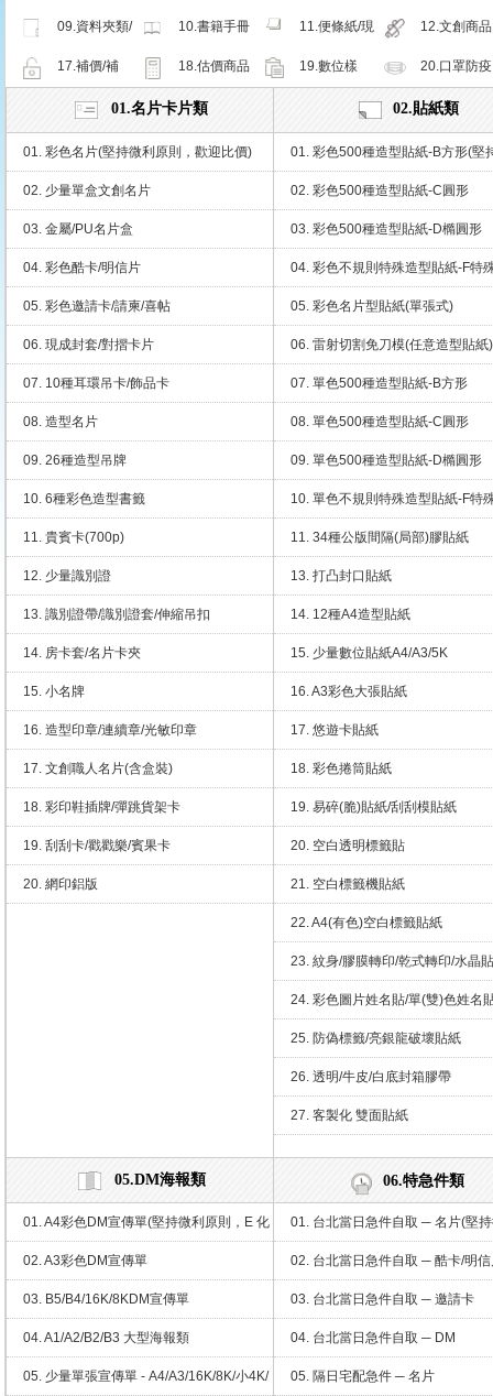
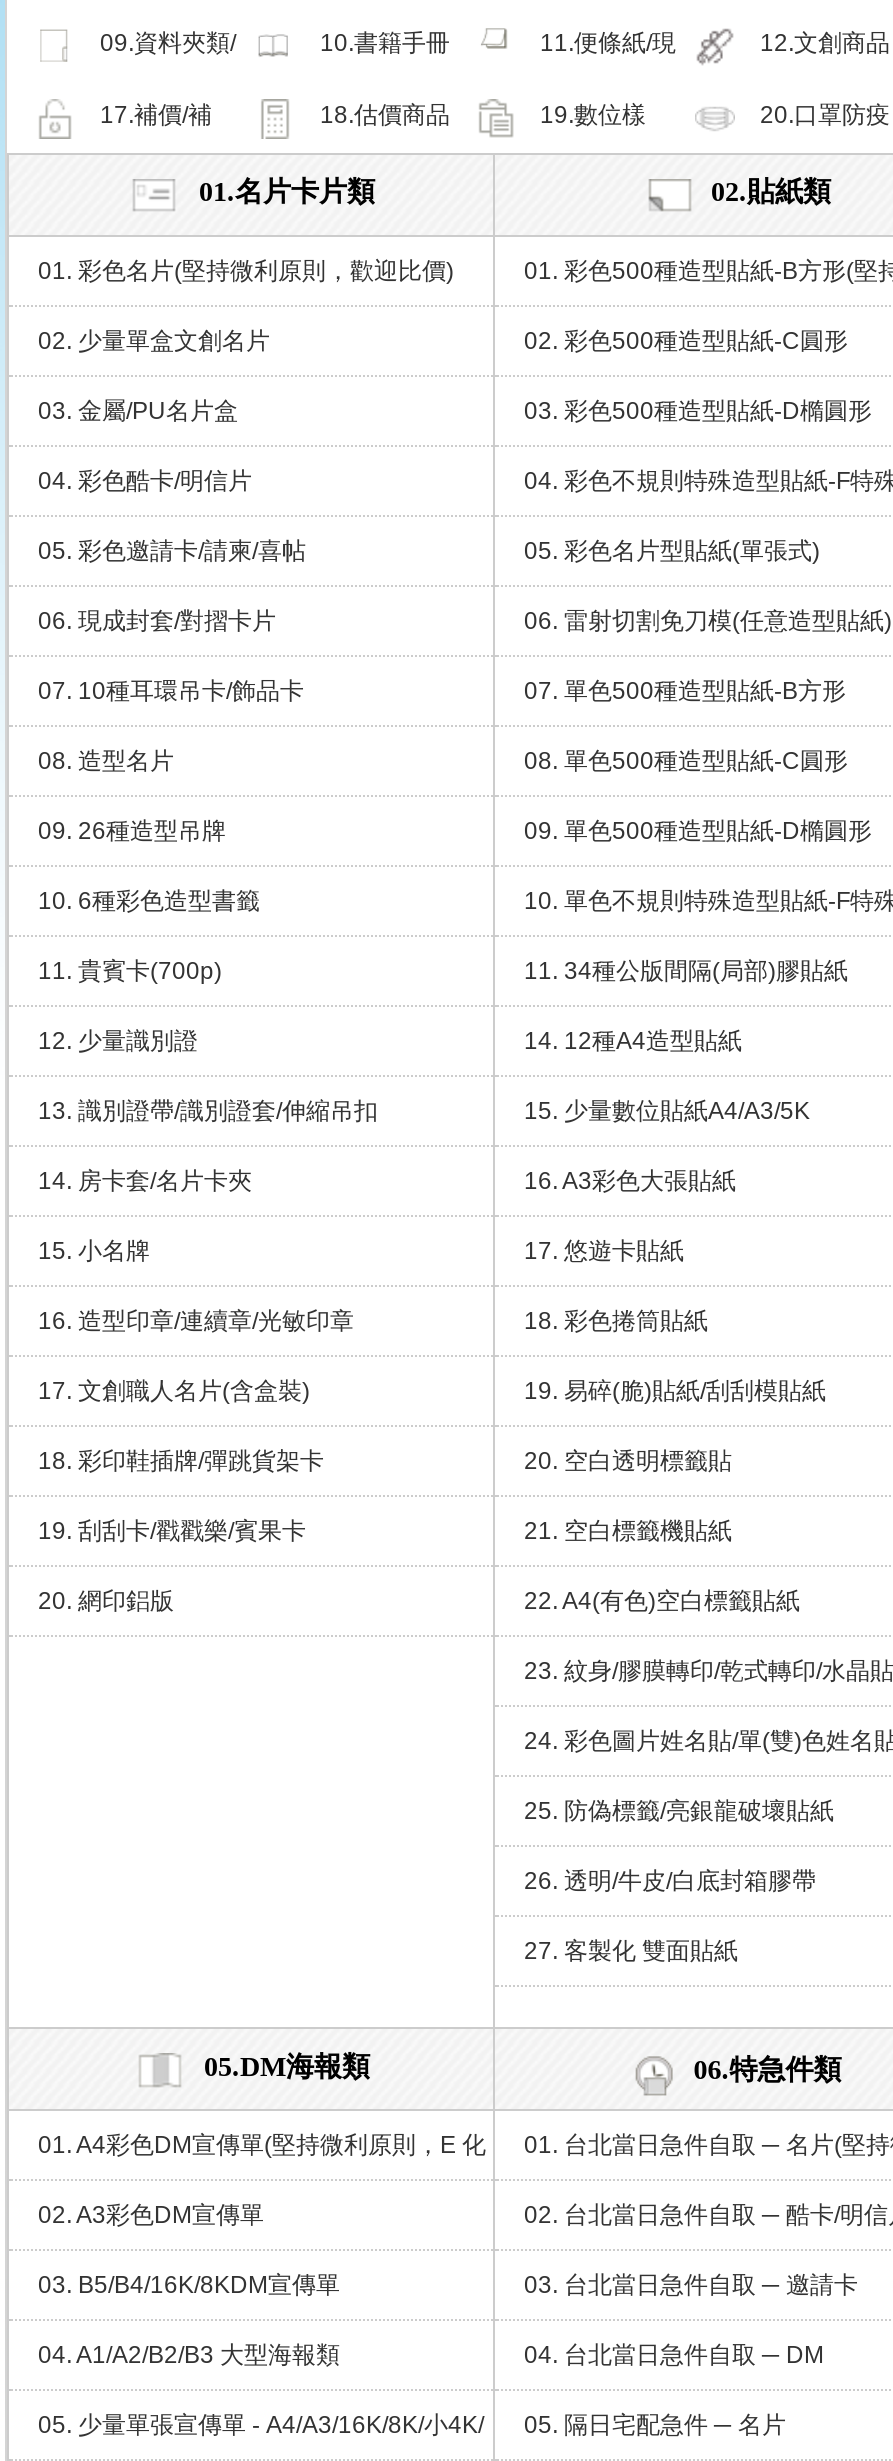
- 13. 打凸封口貼紙
